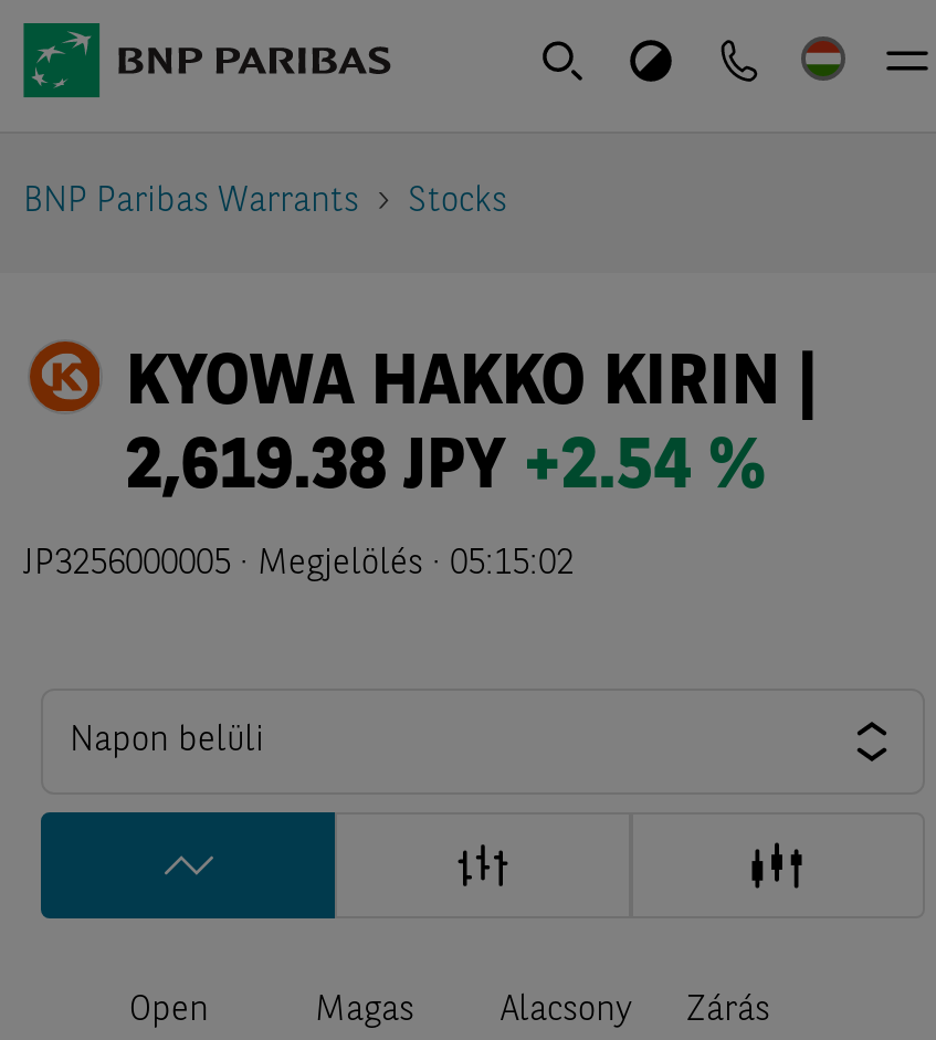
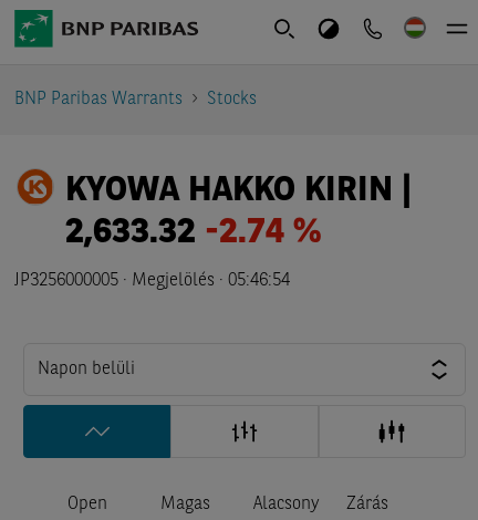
- 2,619.38 JPY +2.54 %
+ 2,633.32 -2.74 %

- JP3256000005 · Megjelölés · 05:15:02
+ JP3256000005 · Megjelölés · 05:46:54
